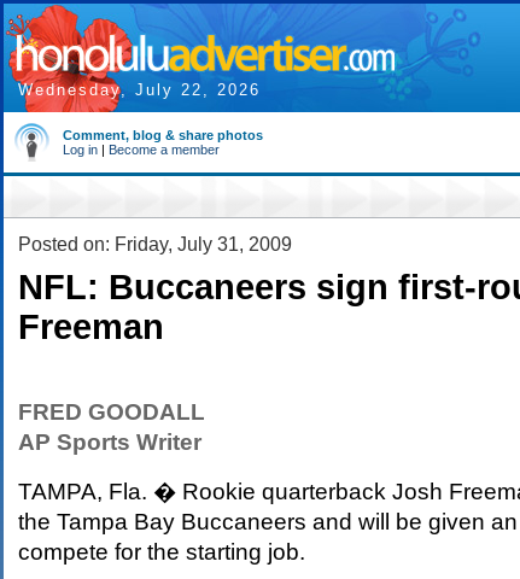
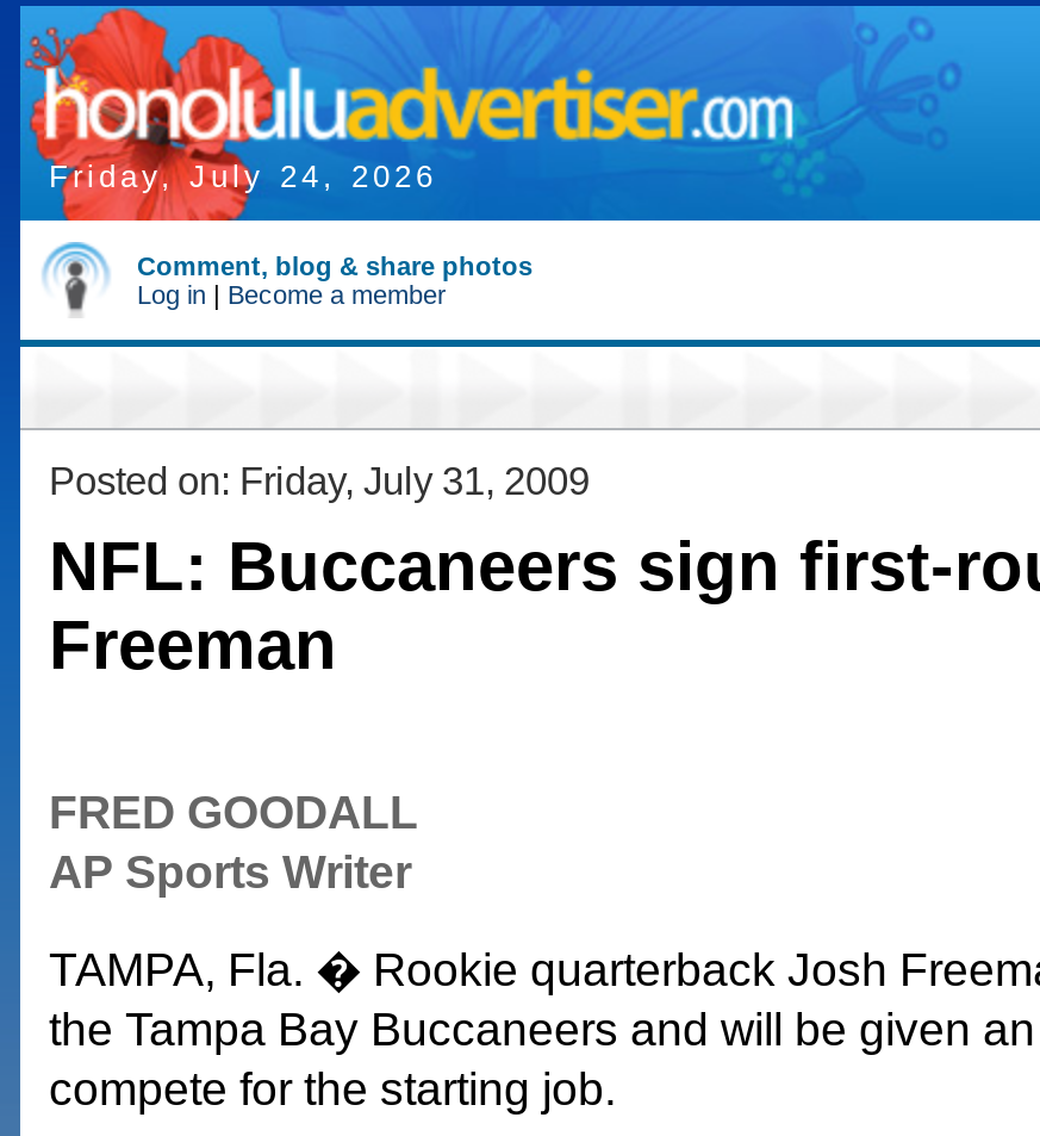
- Wednesday, July 22, 2026
+ Friday, July 24, 2026
